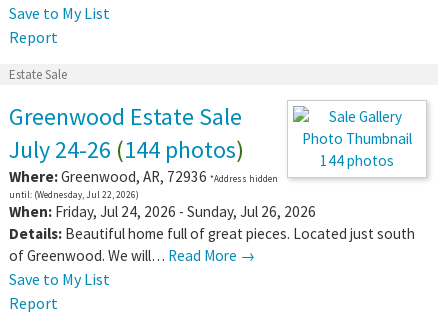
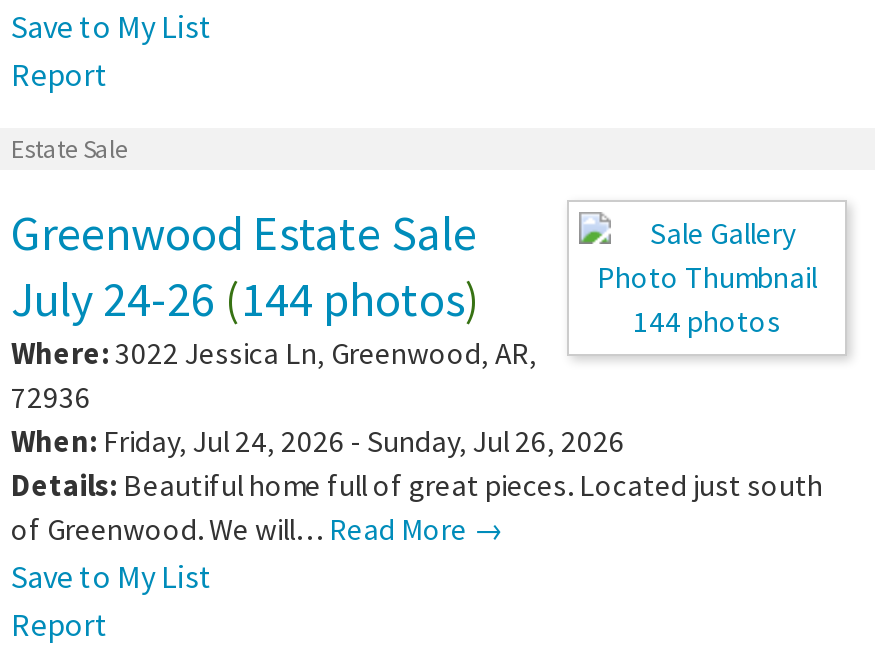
- Where: Greenwood, AR, 72936 *Address hidden
- until: (Wednesday, Jul 22, 2026)
+ Where: 3022 Jessica Ln, Greenwood, AR,
+ 72936
